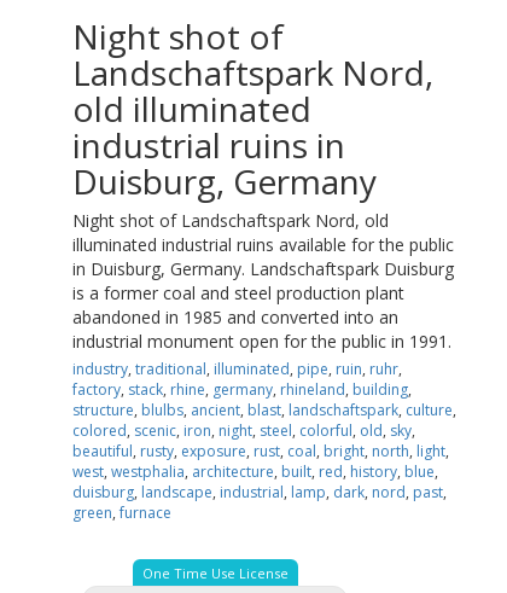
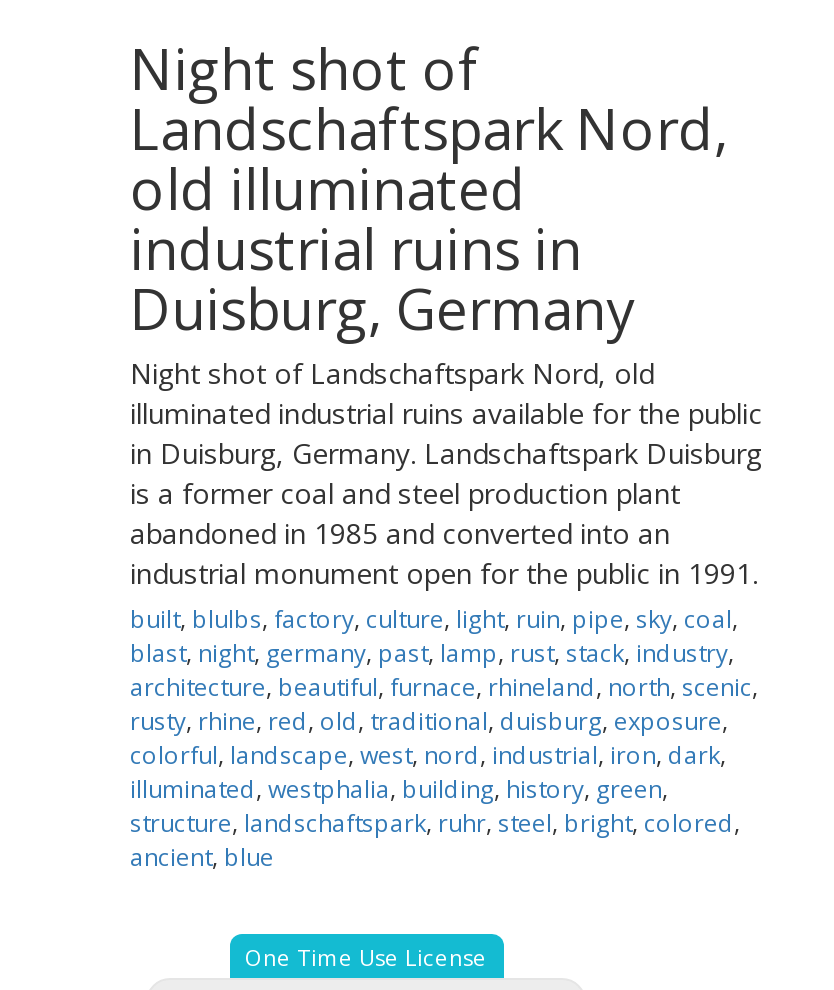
- industry, traditional, illuminated, pipe, ruin, ruhr,
- factory, stack, rhine, germany, rhineland, building,
- structure, blulbs, ancient, blast, landschaftspark, culture,
- colored, scenic, iron, night, steel, colorful, old, sky,
- beautiful, rusty, exposure, rust, coal, bright, north, light,
- west, westphalia, architecture, built, red, history, blue,
- duisburg, landscape, industrial, lamp, dark, nord, past,
- green, furnace
+ built, blulbs, factory, culture, light, ruin, pipe, sky, coal,
+ blast, night, germany, past, lamp, rust, stack, industry,
+ architecture, beautiful, furnace, rhineland, north, scenic,
+ rusty, rhine, red, old, traditional, duisburg, exposure,
+ colorful, landscape, west, nord, industrial, iron, dark,
+ illuminated, westphalia, building, history, green,
+ structure, landschaftspark, ruhr, steel, bright, colored,
+ ancient, blue
